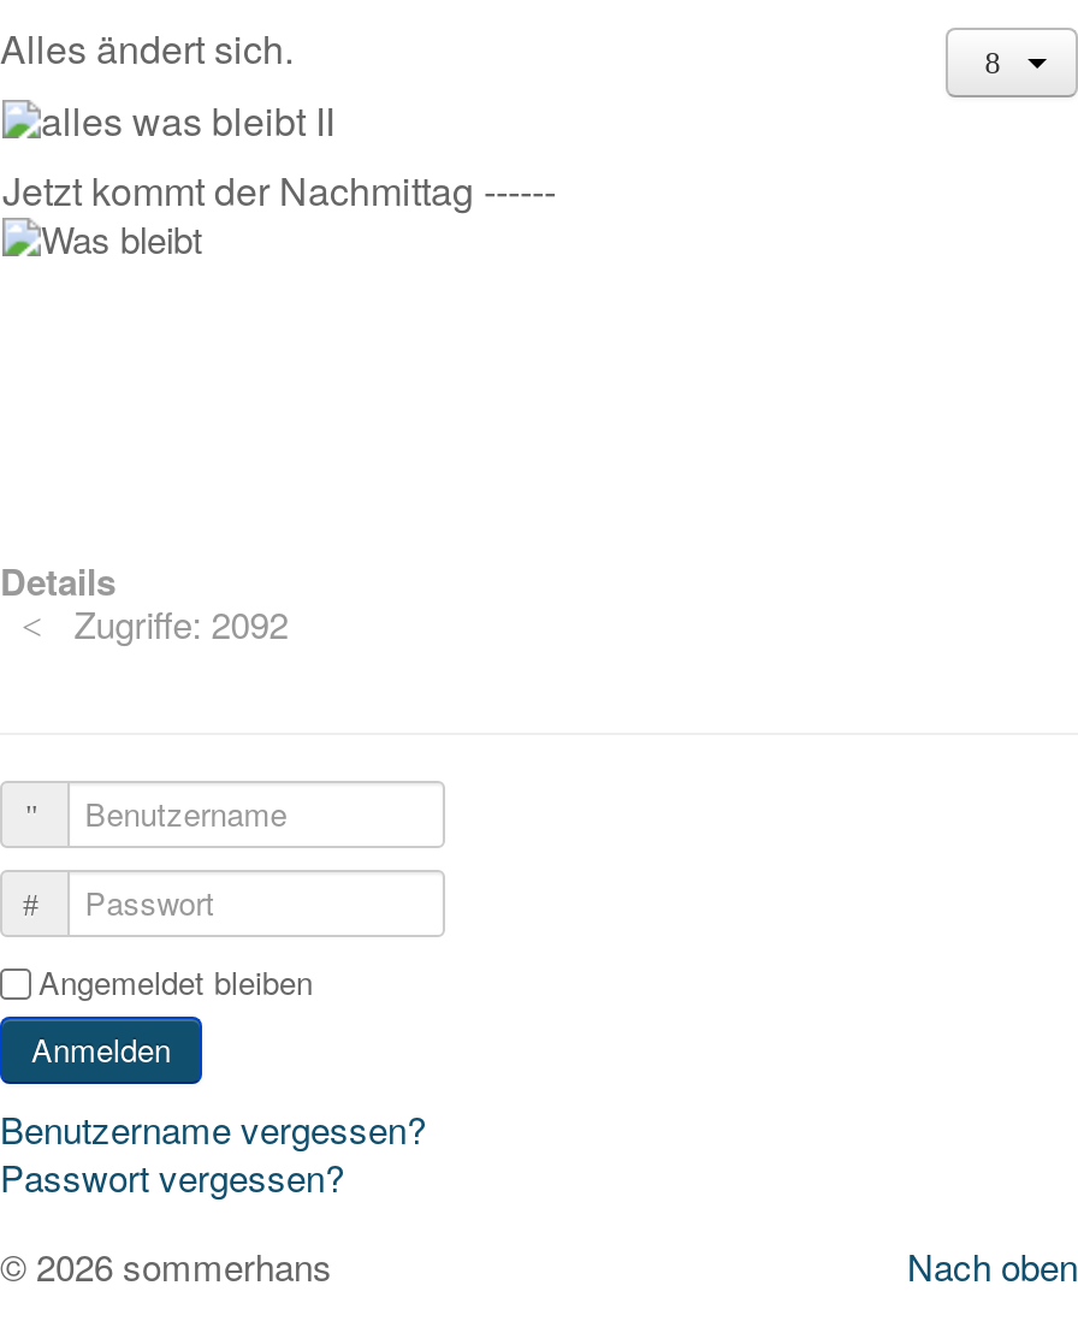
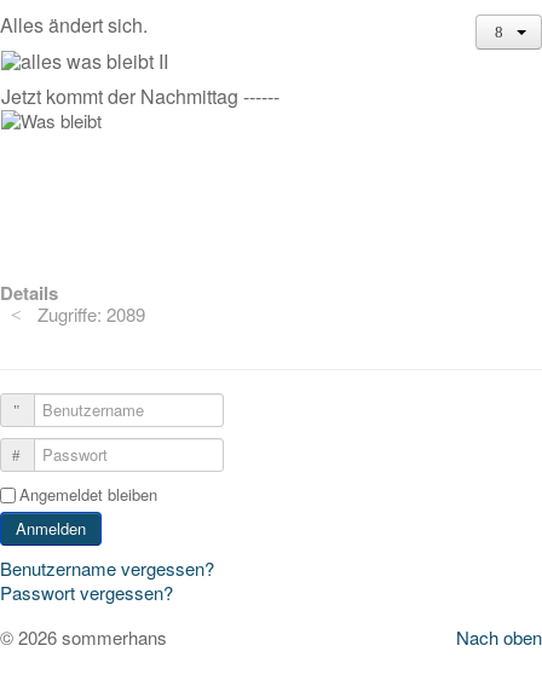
- Zugriffe: 2092
+ Zugriffe: 2089
